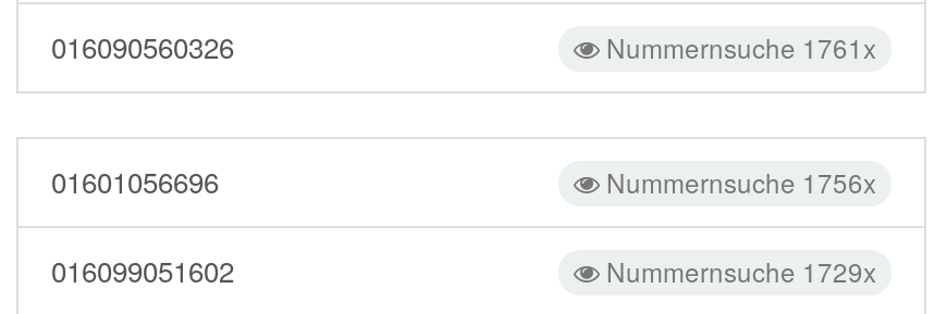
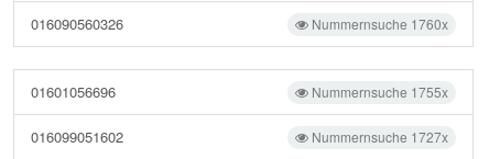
- Nummernsuche 1761x
+ Nummernsuche 1760x

- Nummernsuche 1756x
+ Nummernsuche 1755x

- Nummernsuche 1729x
+ Nummernsuche 1727x
